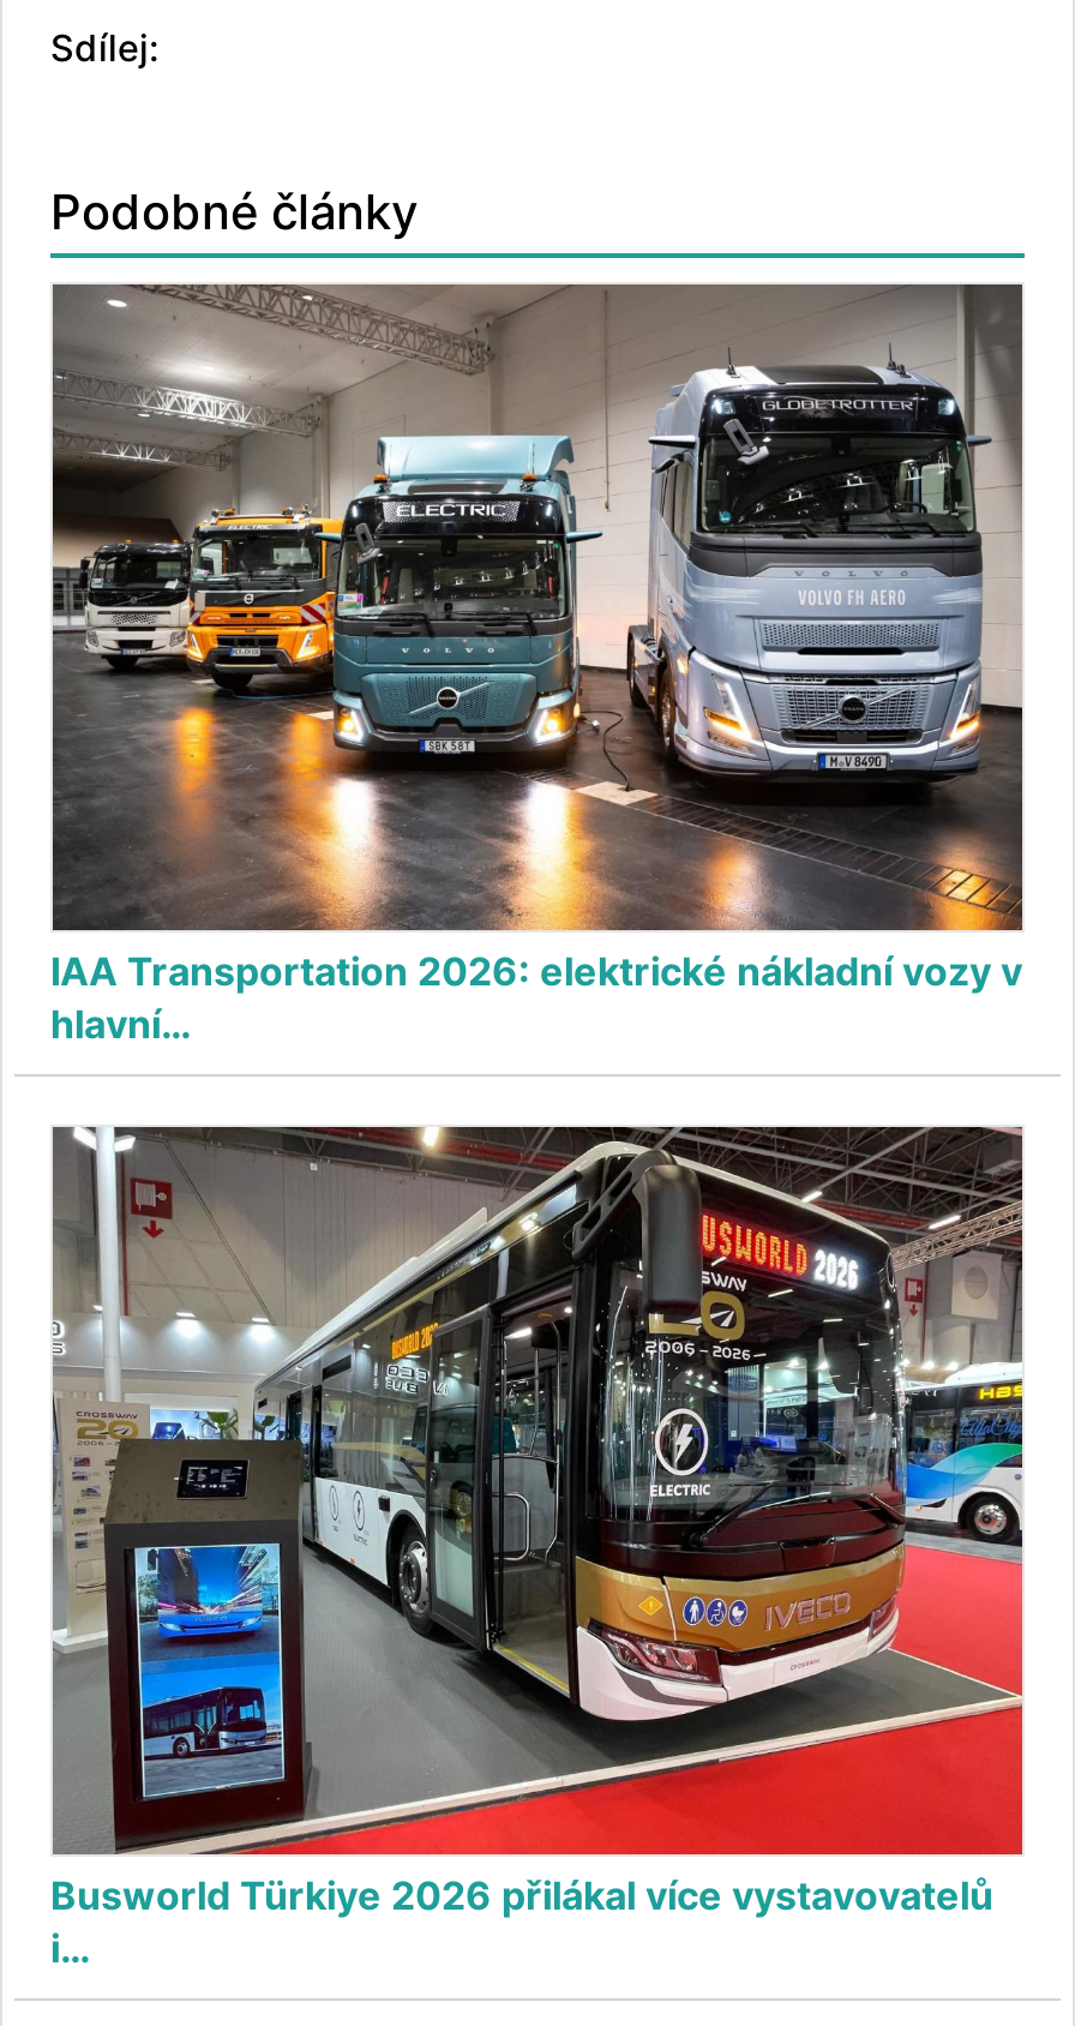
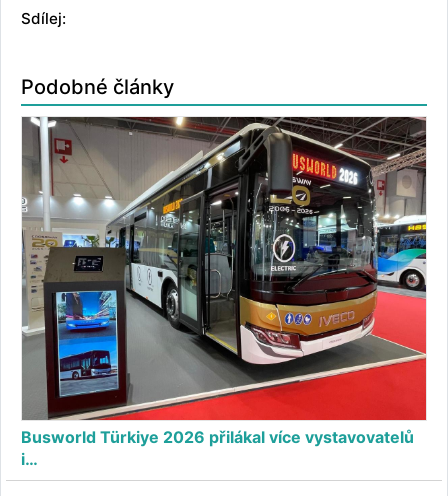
- [image]
- IAA Transportation 2026: elektrické nákladní vozy v
- hlavní…
